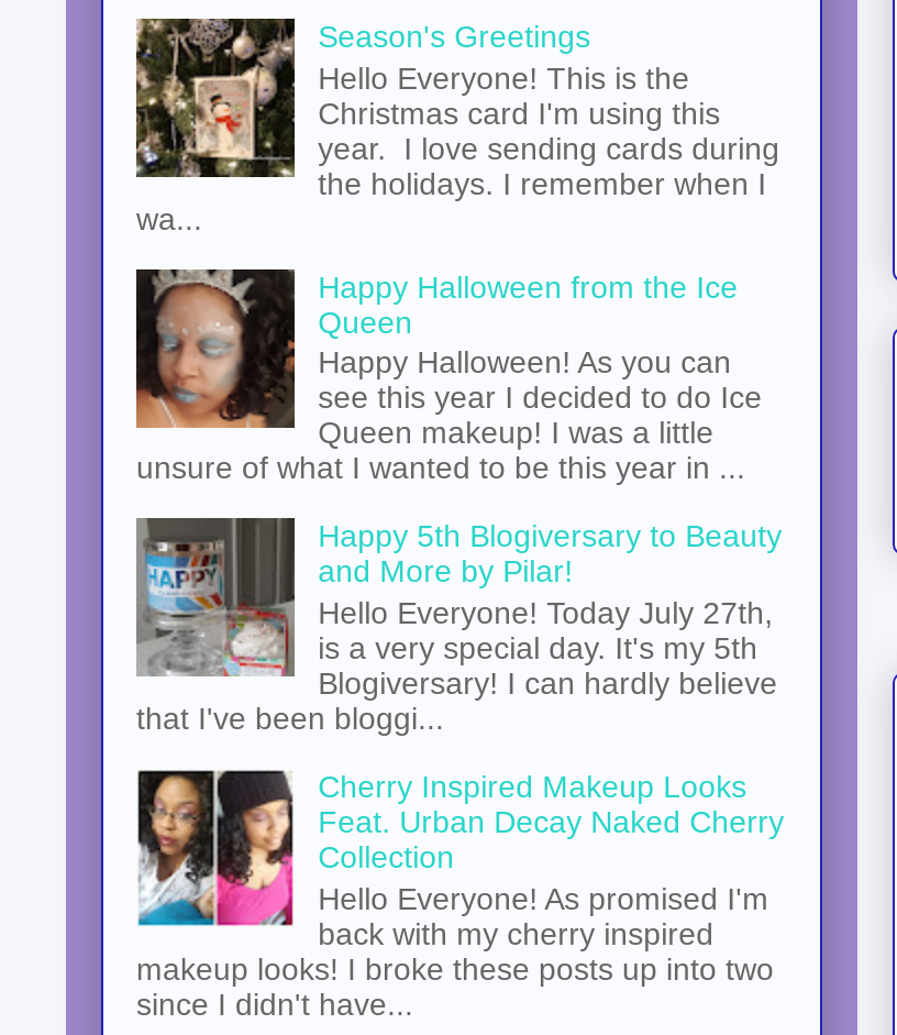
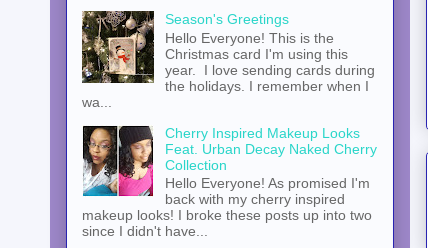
- [image]
- Happy Halloween from the Ice
- Queen
- Happy Halloween! As you can
- see this year I decided to do Ice
- Queen makeup! I was a little
- unsure of what I wanted to be this year in ...
- Happy 5th Blogiversary to Beauty
- and More by Pilar!
- Hello Everyone! Today July 27th,
- is a very special day. It's my 5th
- Blogiversary! I can hardly believe
- that I've been bloggi...

- [image]
